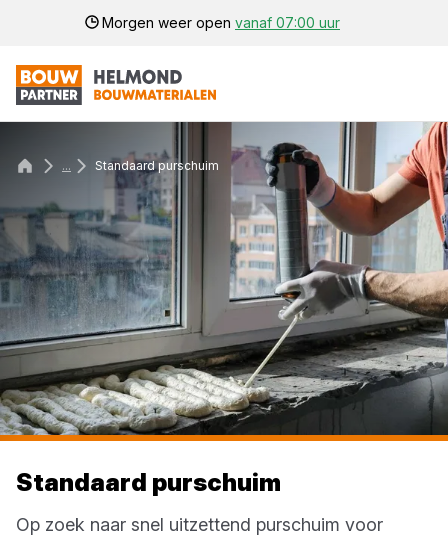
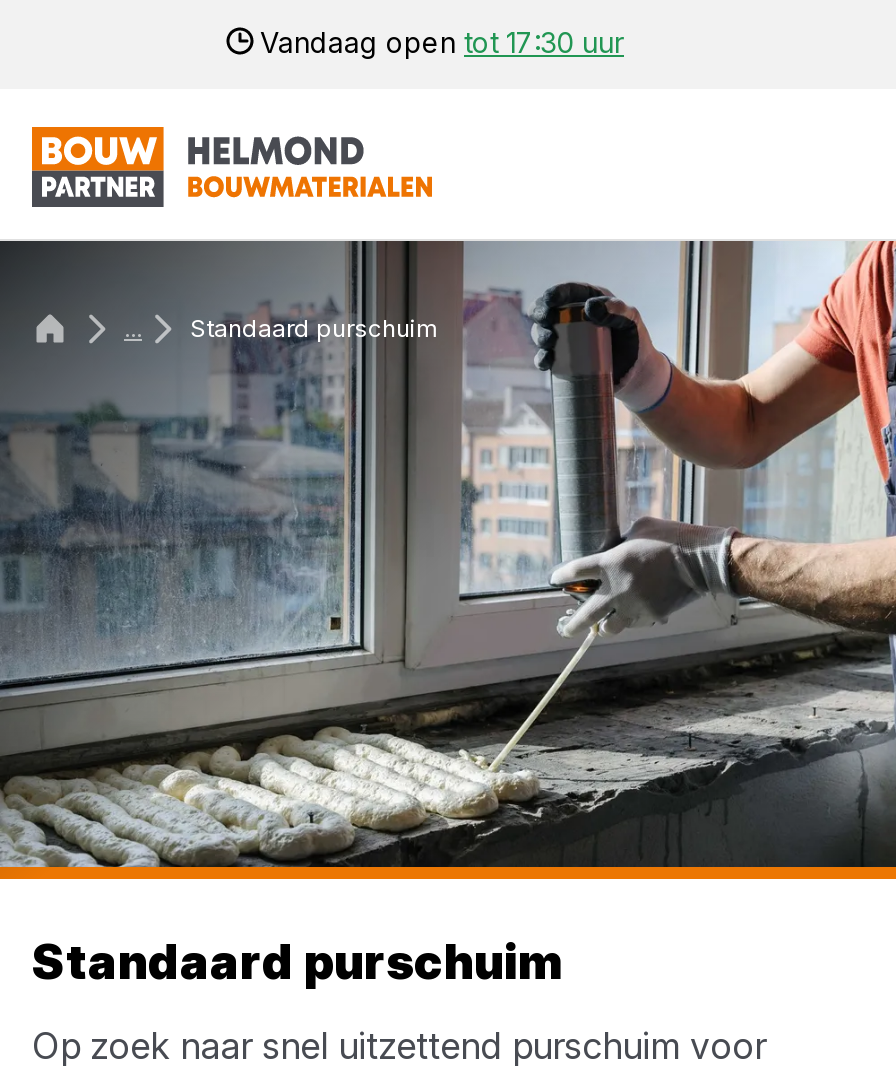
- Morgen weer open vanaf 07:00 uur
+ Vandaag open tot 17:30 uur
